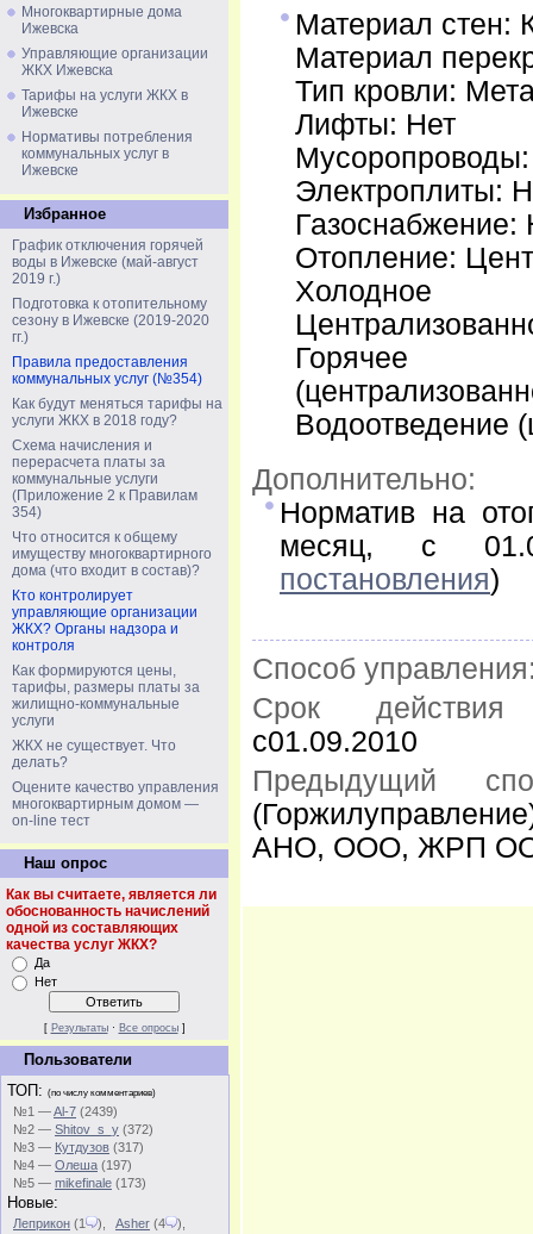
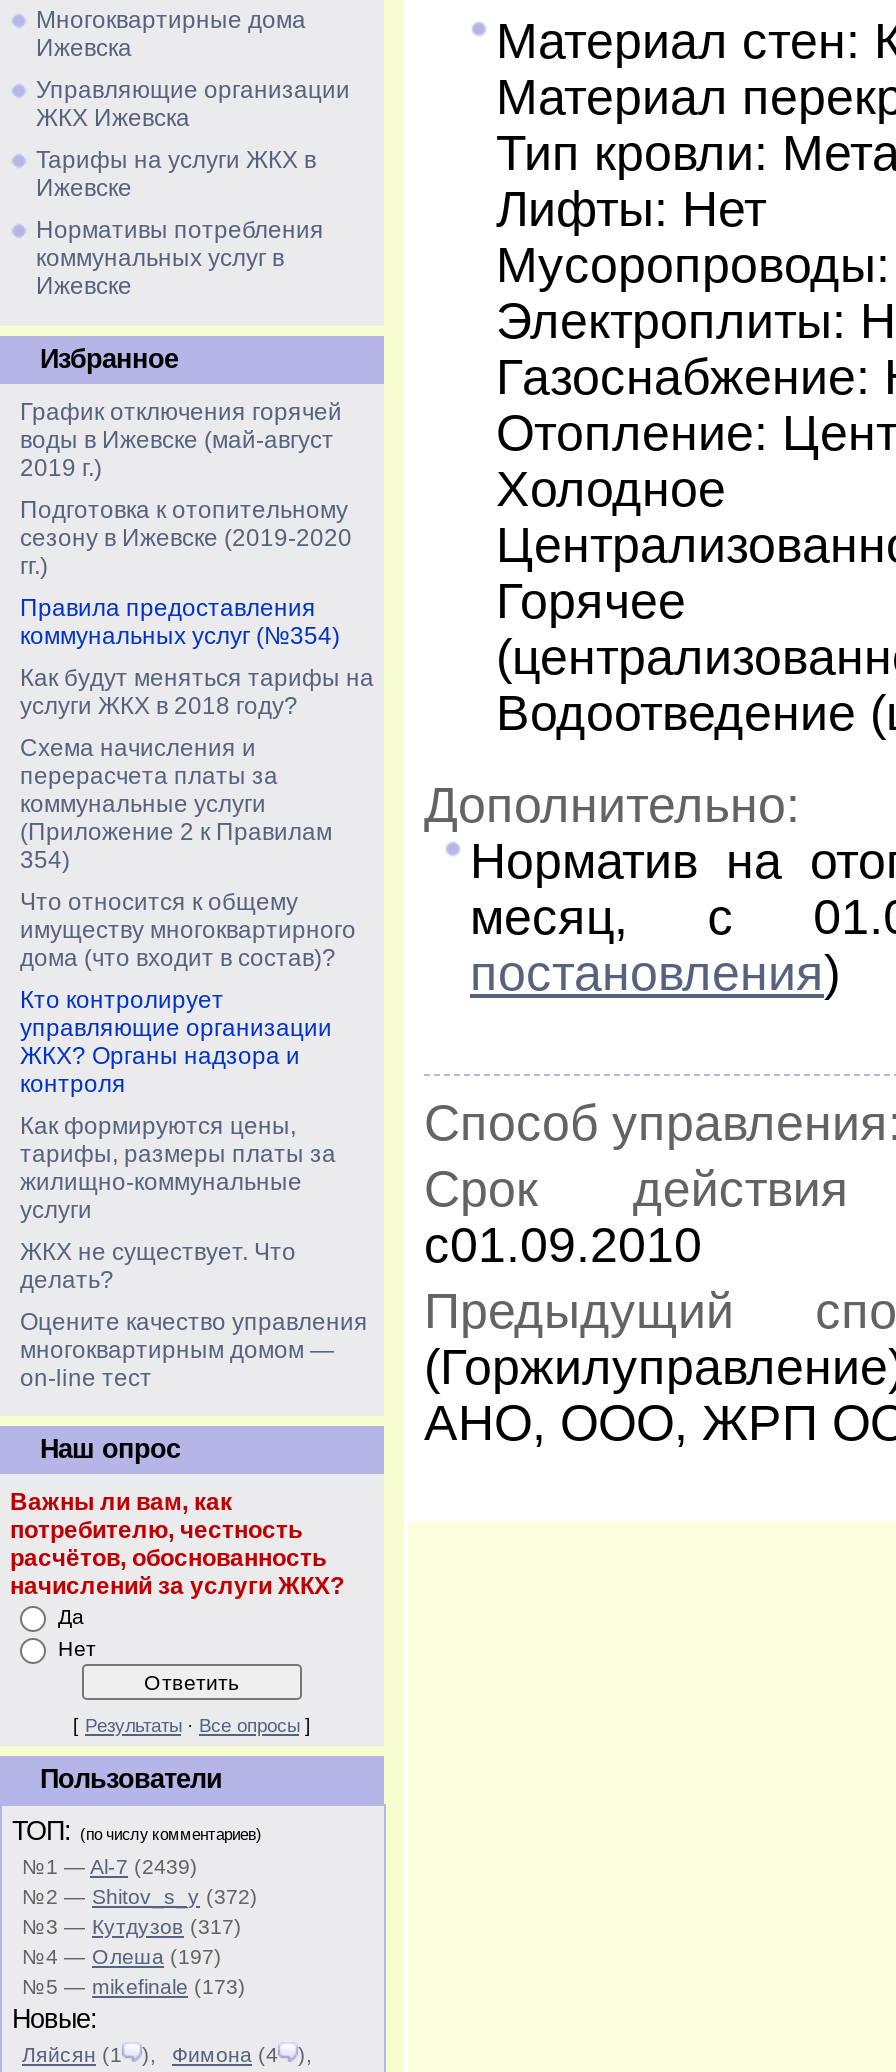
- Как вы считаете, является ли
- обоснованность начислений
- одной из составляющих
- качества услуг ЖКХ?
+ Важны ли вам, как
+ потребителю, честность
+ расчётов, обоснованность
+ начислений за услуги ЖКХ?

- Леприкон (1
- ), Asher (4
+ Ляйсян (1
+ ), Фимона (4
